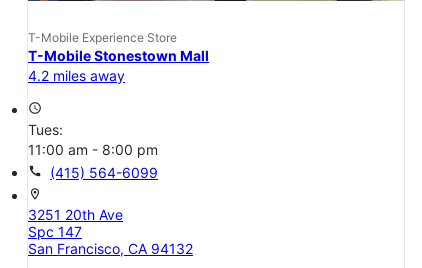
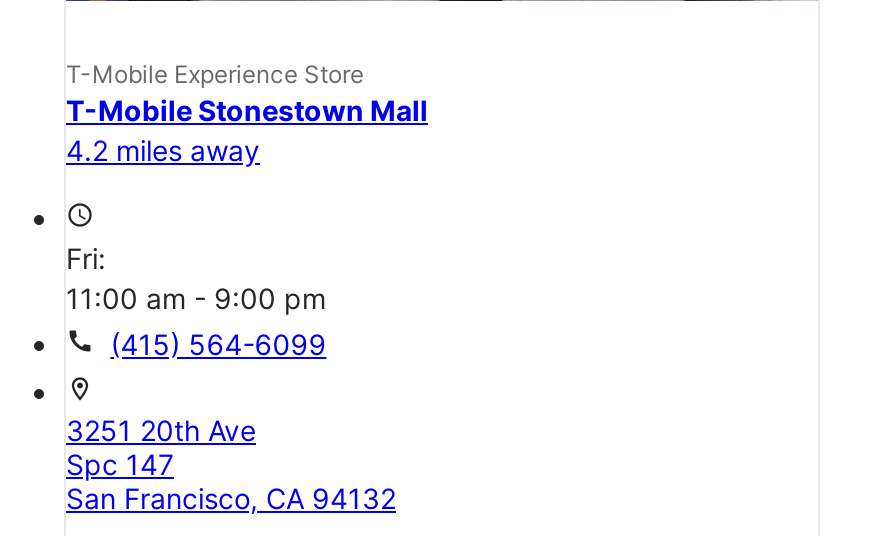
- Tues:
- 11:00 am - 8:00 pm
+ Fri:
+ 11:00 am - 9:00 pm
